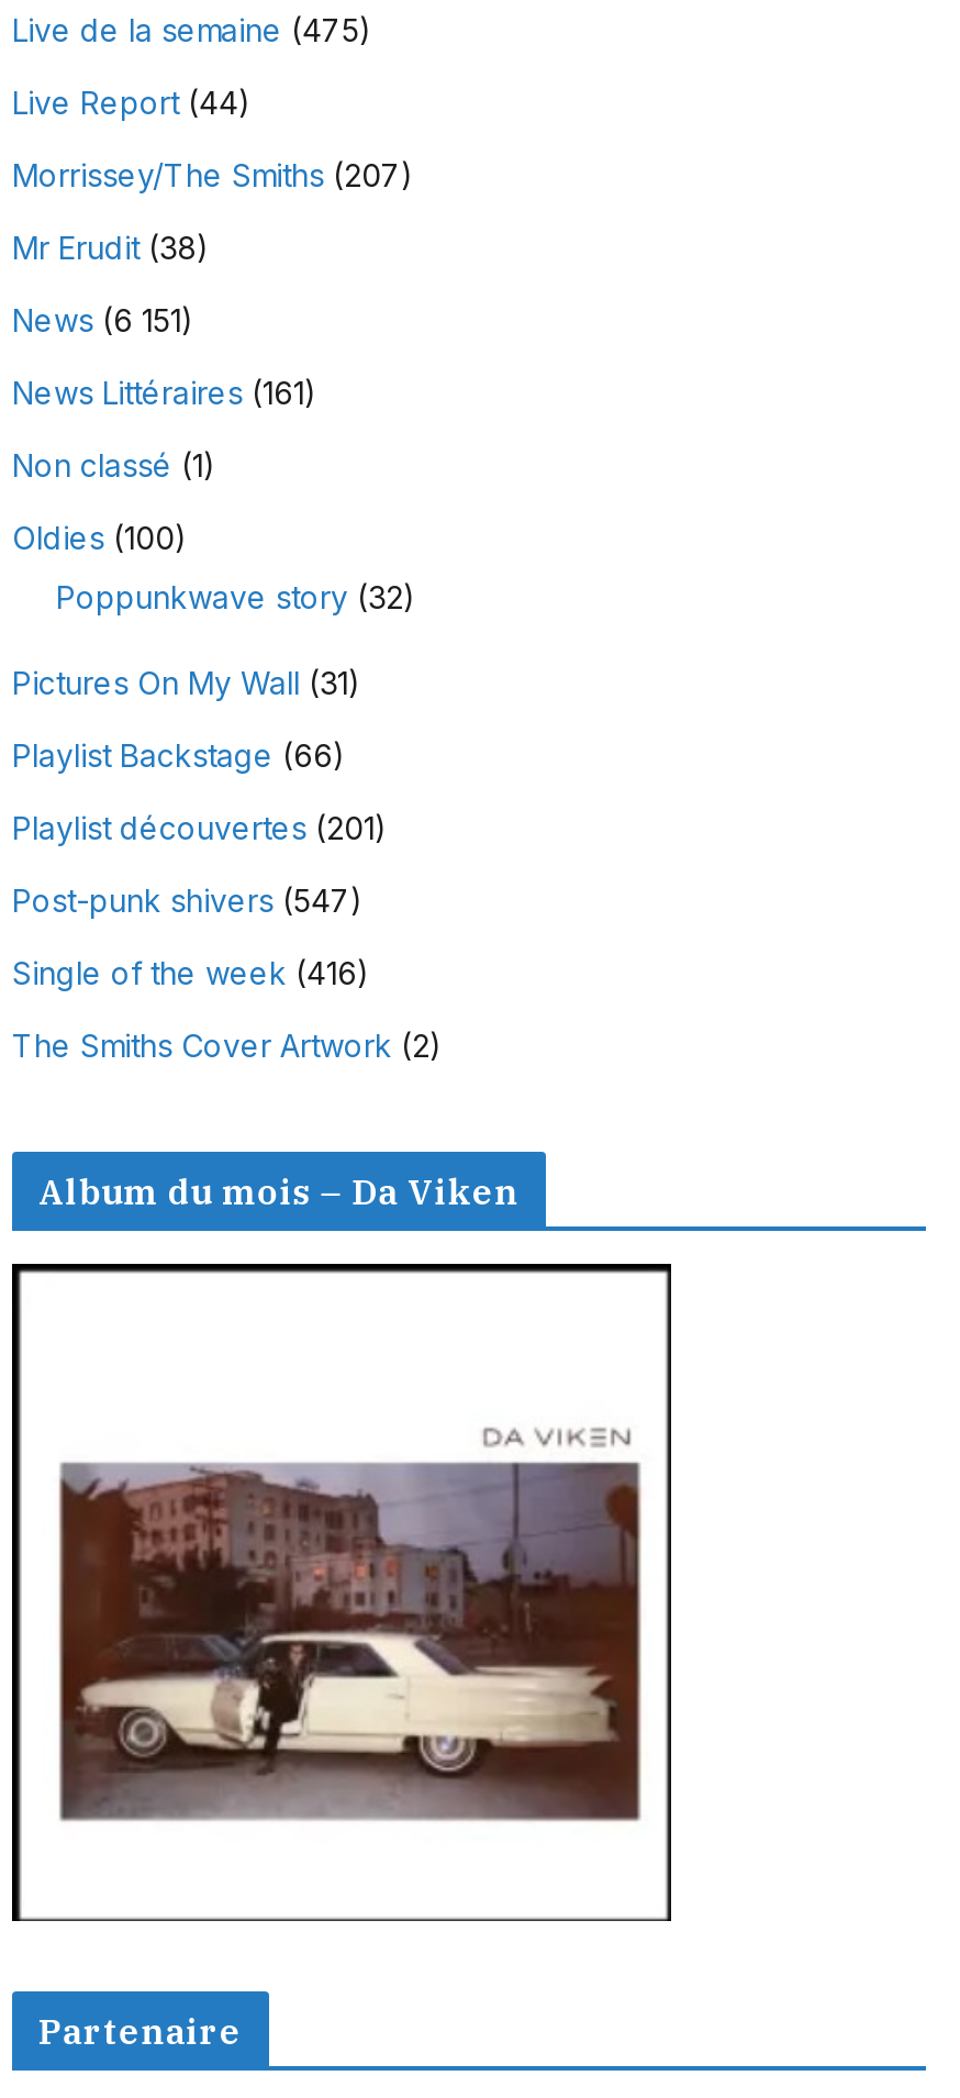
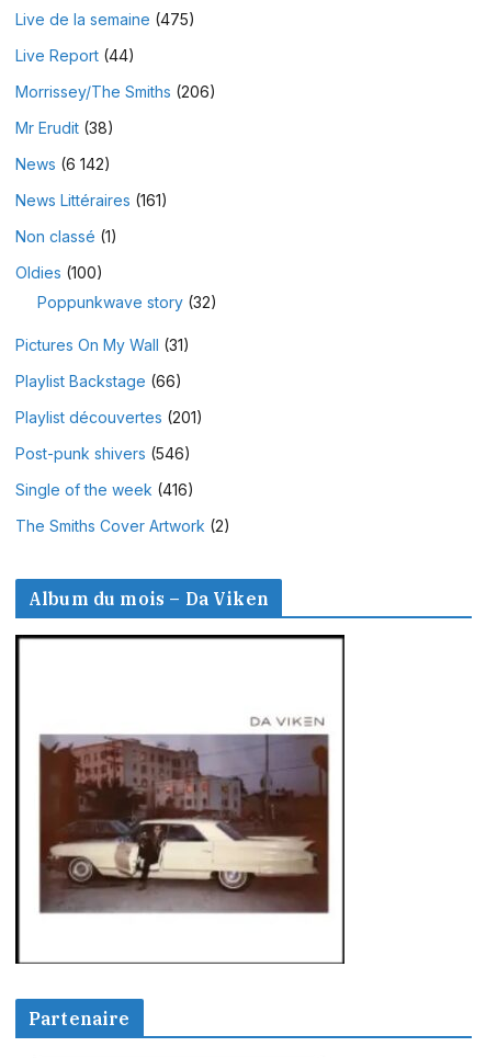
- Morrissey/The Smiths (207)
+ Morrissey/The Smiths (206)

- News (6 151)
+ News (6 142)

- Post-punk shivers (547)
+ Post-punk shivers (546)
